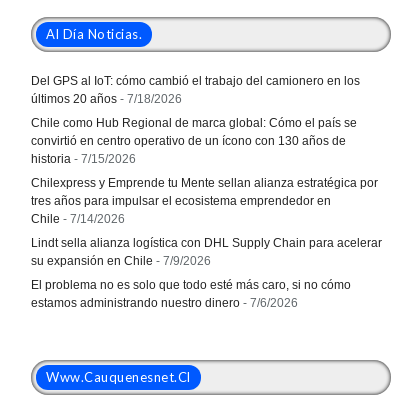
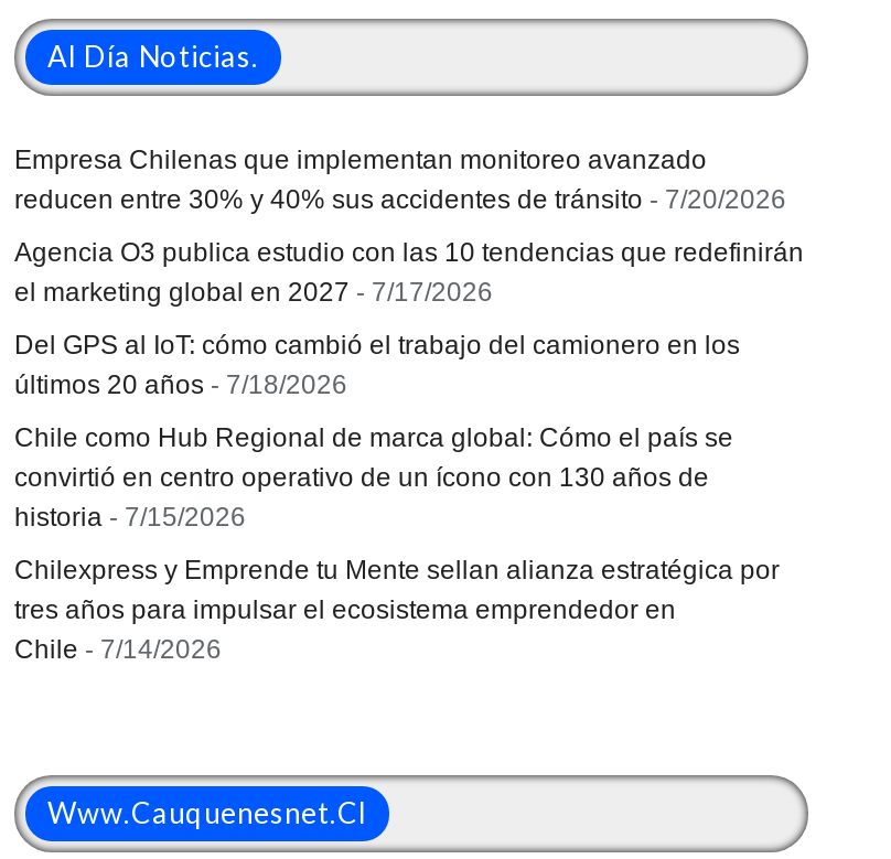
+ Empresa Chilenas que implementan monitoreo avanzado
+ reducen entre 30% y 40% sus accidentes de tránsito - 7/20/2026
+ Agencia O3 publica estudio con las 10 tendencias que redefinirán
+ el marketing global en 2027 - 7/17/2026

moved down: Del GPS al IoT: cómo cambió el trabajo del camionero en los | últimos 20 años - 7/18/2026 | Chile como Hub Regional de marca global: Cómo el país se | convirtió en centro operativo de un ícono con 130 años de | historia - 7/15/2026 | Chilexpress y Emprende tu Mente sellan alianza estratégica por | tres años para impulsar el ecosistema emprendedor en | Chile - 7/14/2026

- Lindt sella alianza logística con DHL Supply Chain para acelerar
- su expansión en Chile - 7/9/2026
- El problema no es solo que todo esté más caro, si no cómo
- estamos administrando nuestro dinero - 7/6/2026
